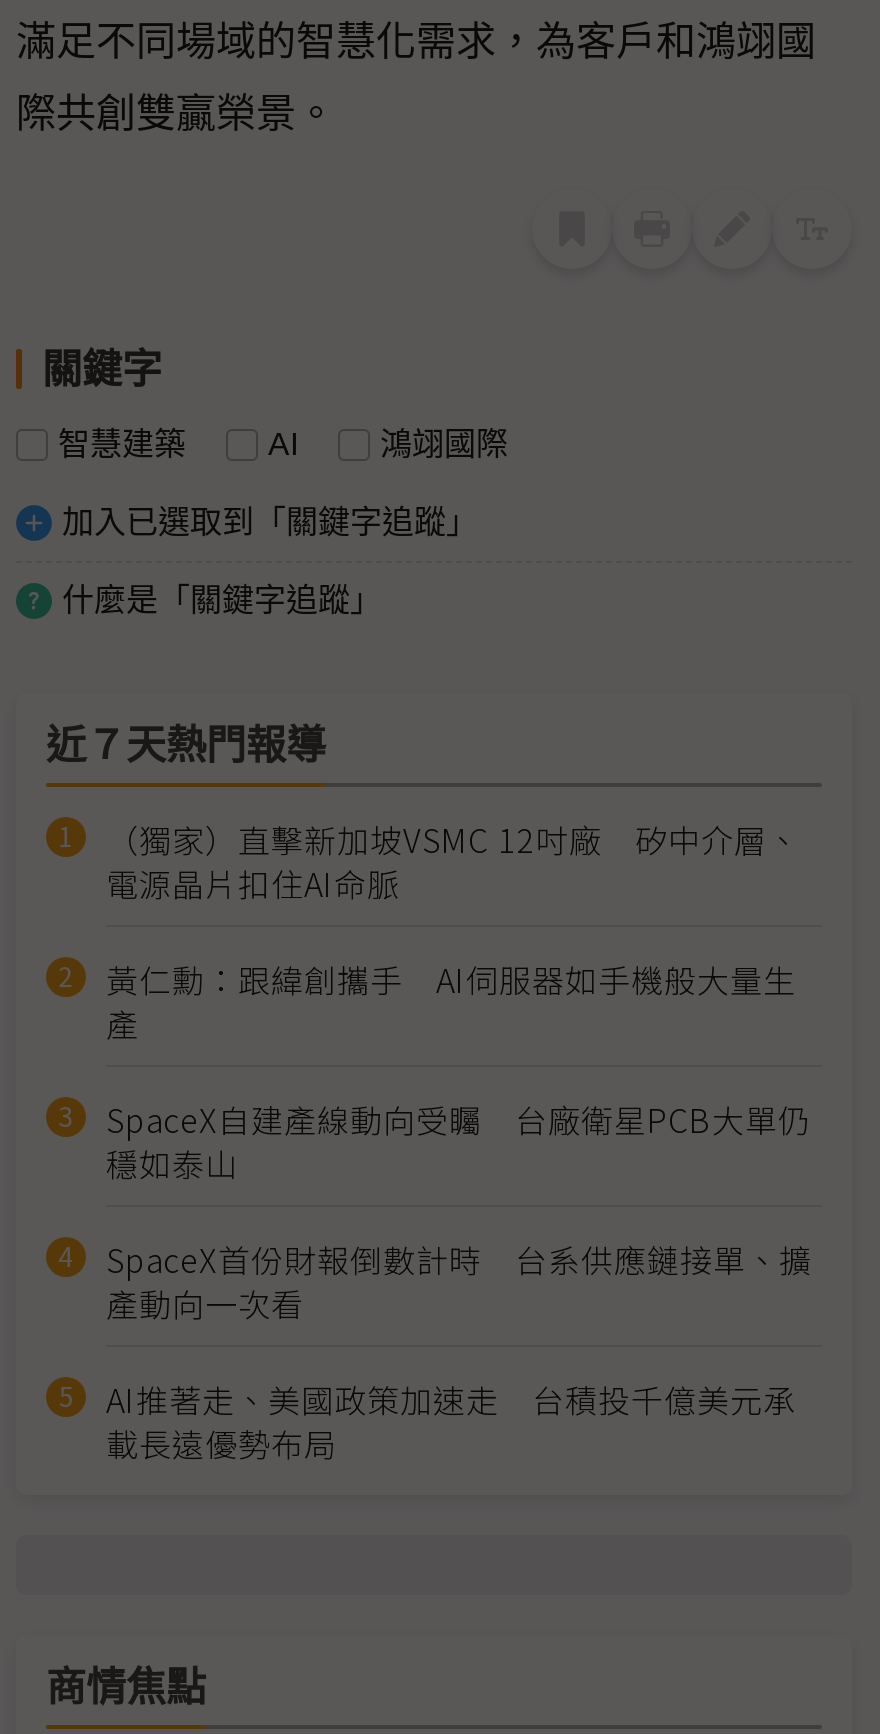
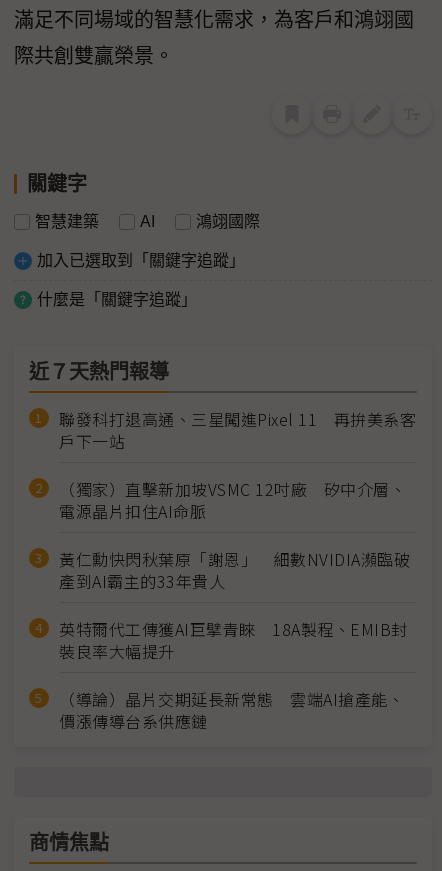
+ 聯發科打退高通、三星闖進Pixel 11 再拚美系客
+ 戶下一站

moved down: （獨家）直擊新加坡VSMC 12吋廠 矽中介層、 | 電源晶片扣住AI命脈

- 黃仁勳：跟緯創攜手 AI伺服器如手機般大量生
- 產
- SpaceX自建產線動向受矚 台廠衛星PCB大單仍
- 穩如泰山
- SpaceX首份財報倒數計時 台系供應鏈接單、擴
- 產動向一次看
- AI推著走、美國政策加速走 台積投千億美元承
- 載長遠優勢布局
+ 黃仁勳快閃秋葉原「謝恩」 細數NVIDIA瀕臨破
+ 產到AI霸主的33年貴人
+ 英特爾代工傳獲AI巨擘青睞 18A製程、EMIB封
+ 裝良率大幅提升
+ （導論）晶片交期延長新常態 雲端AI搶產能、
+ 價漲傳導台系供應鏈
